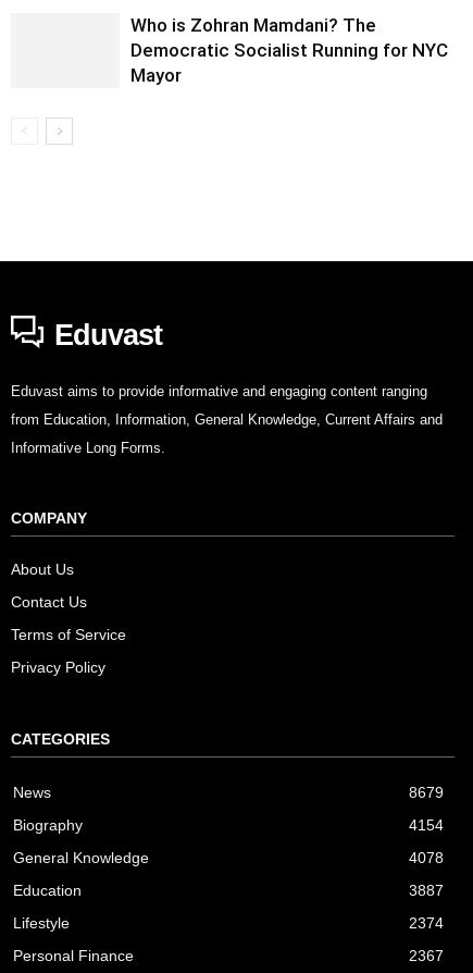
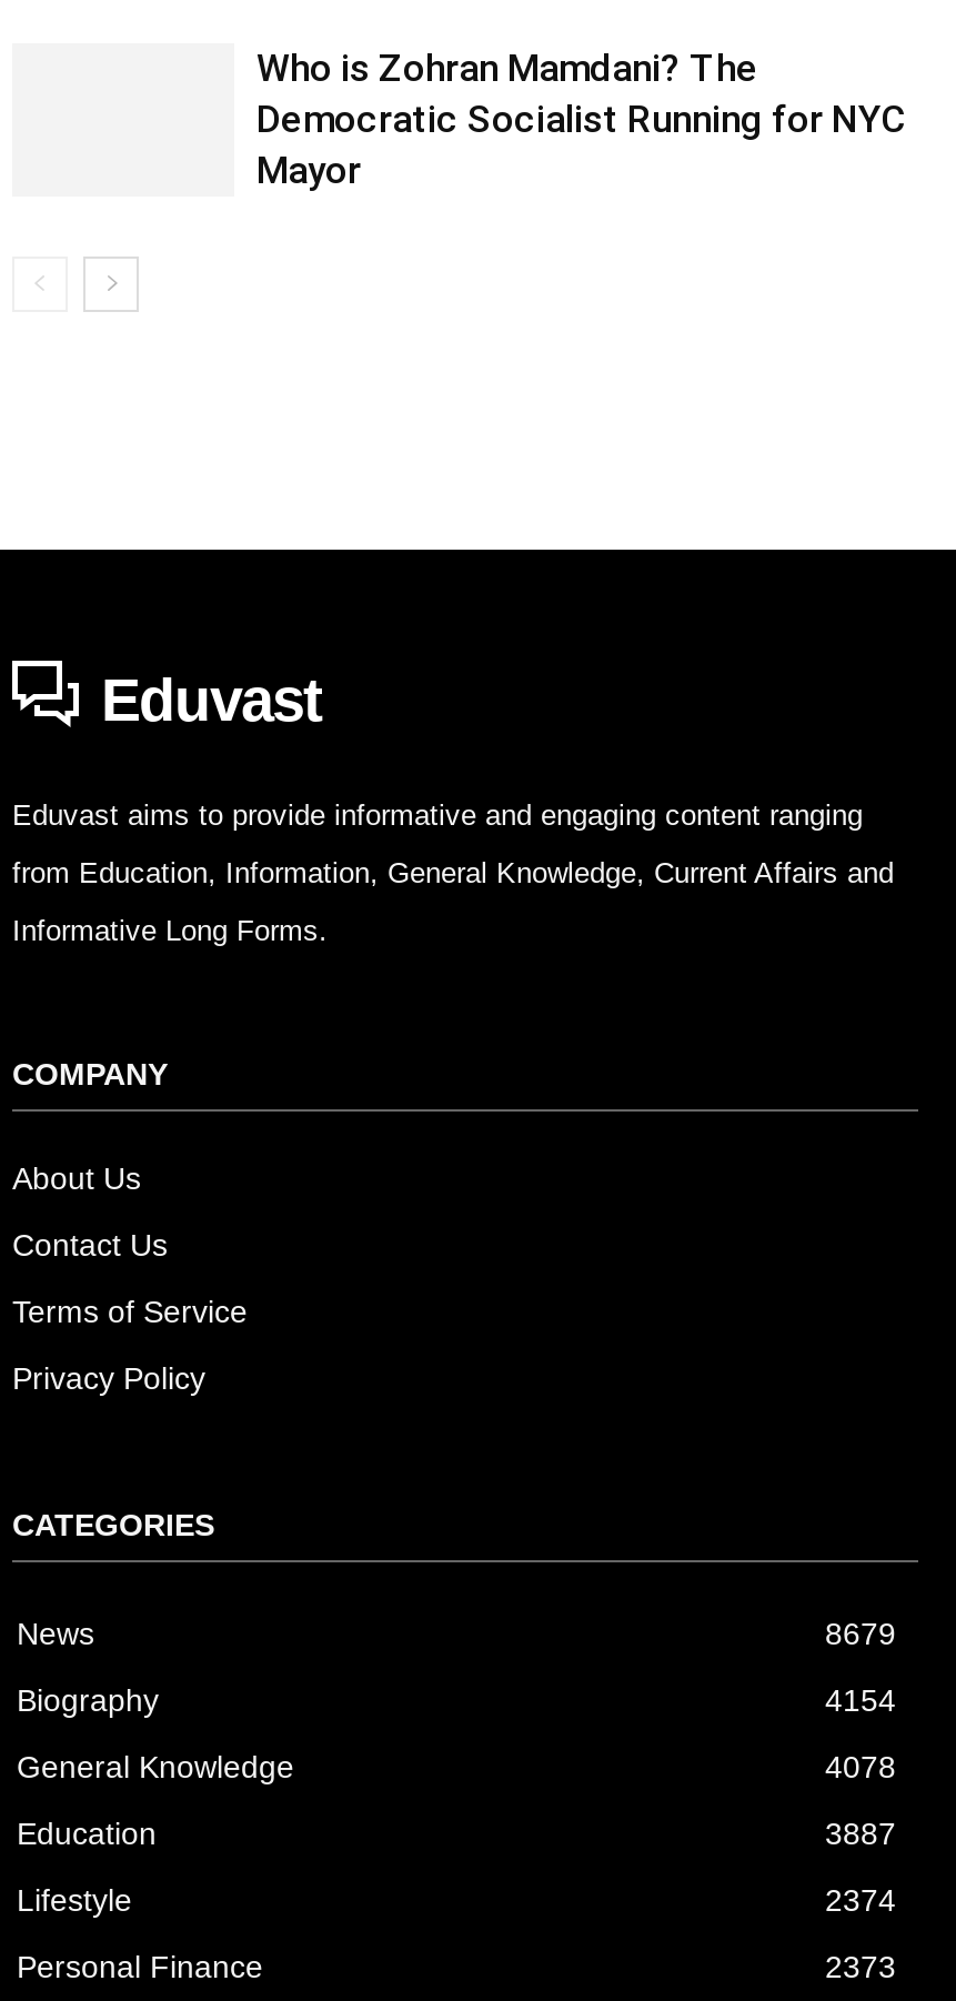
- 2367
+ 2373
